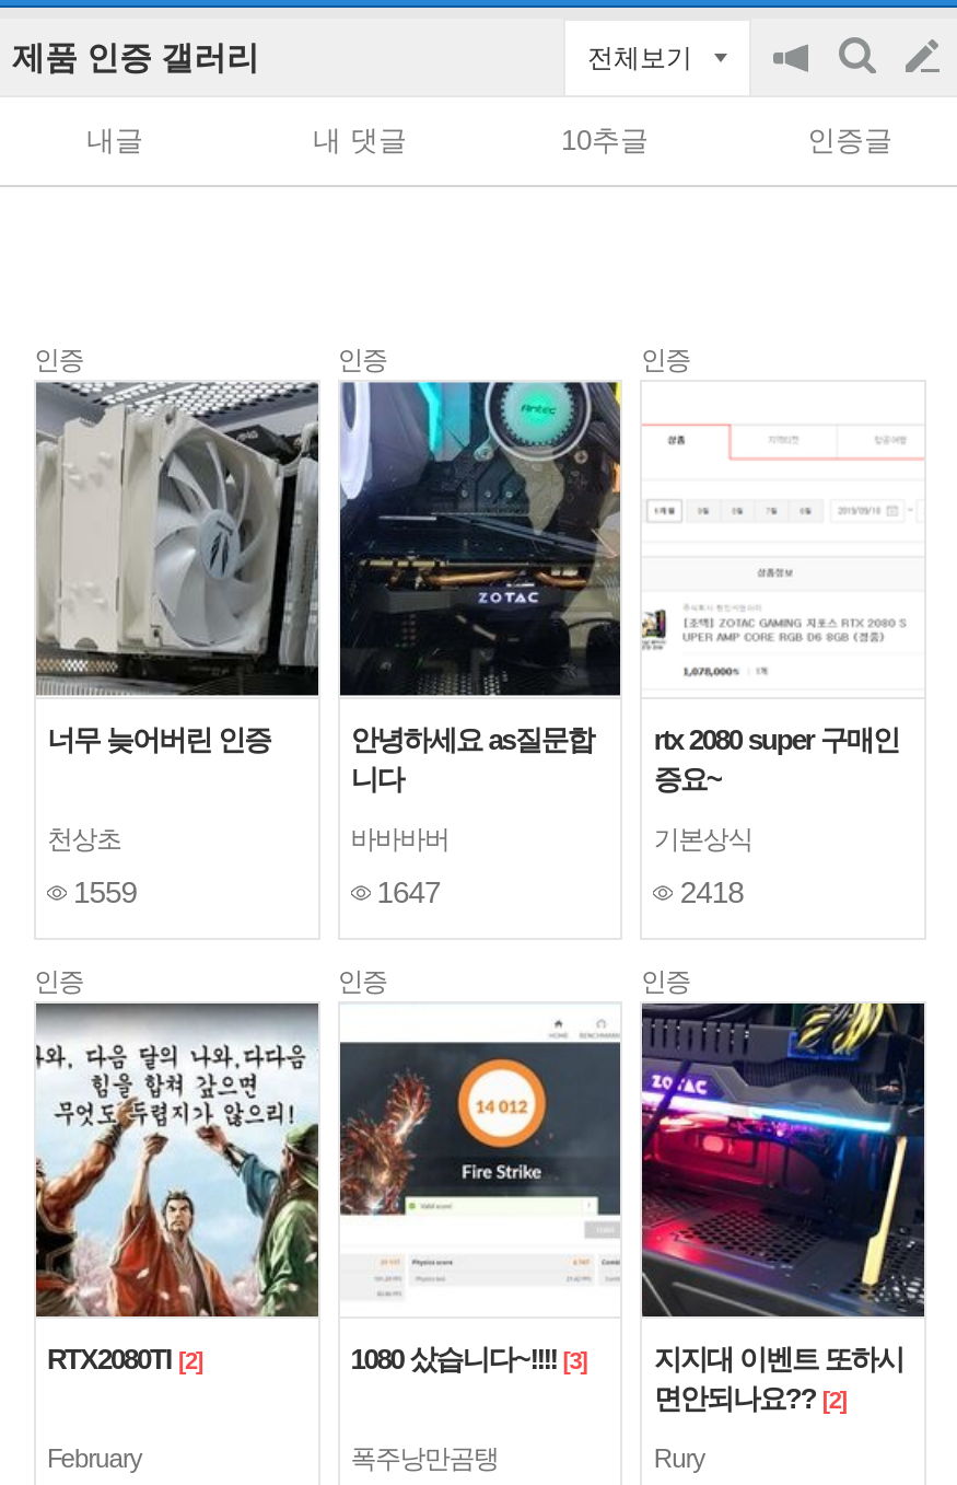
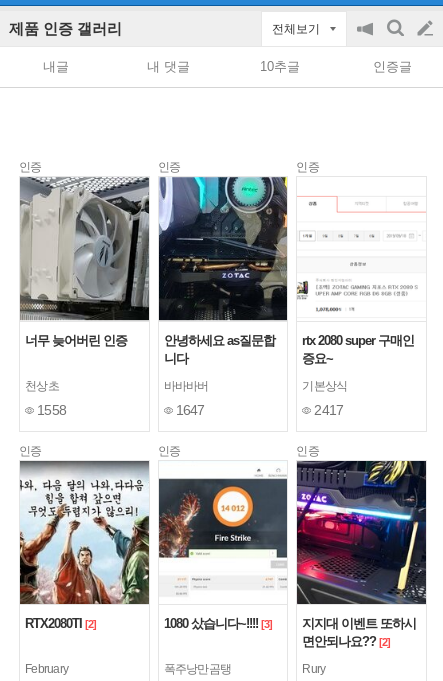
- 1559
+ 1558

- 2418
+ 2417
